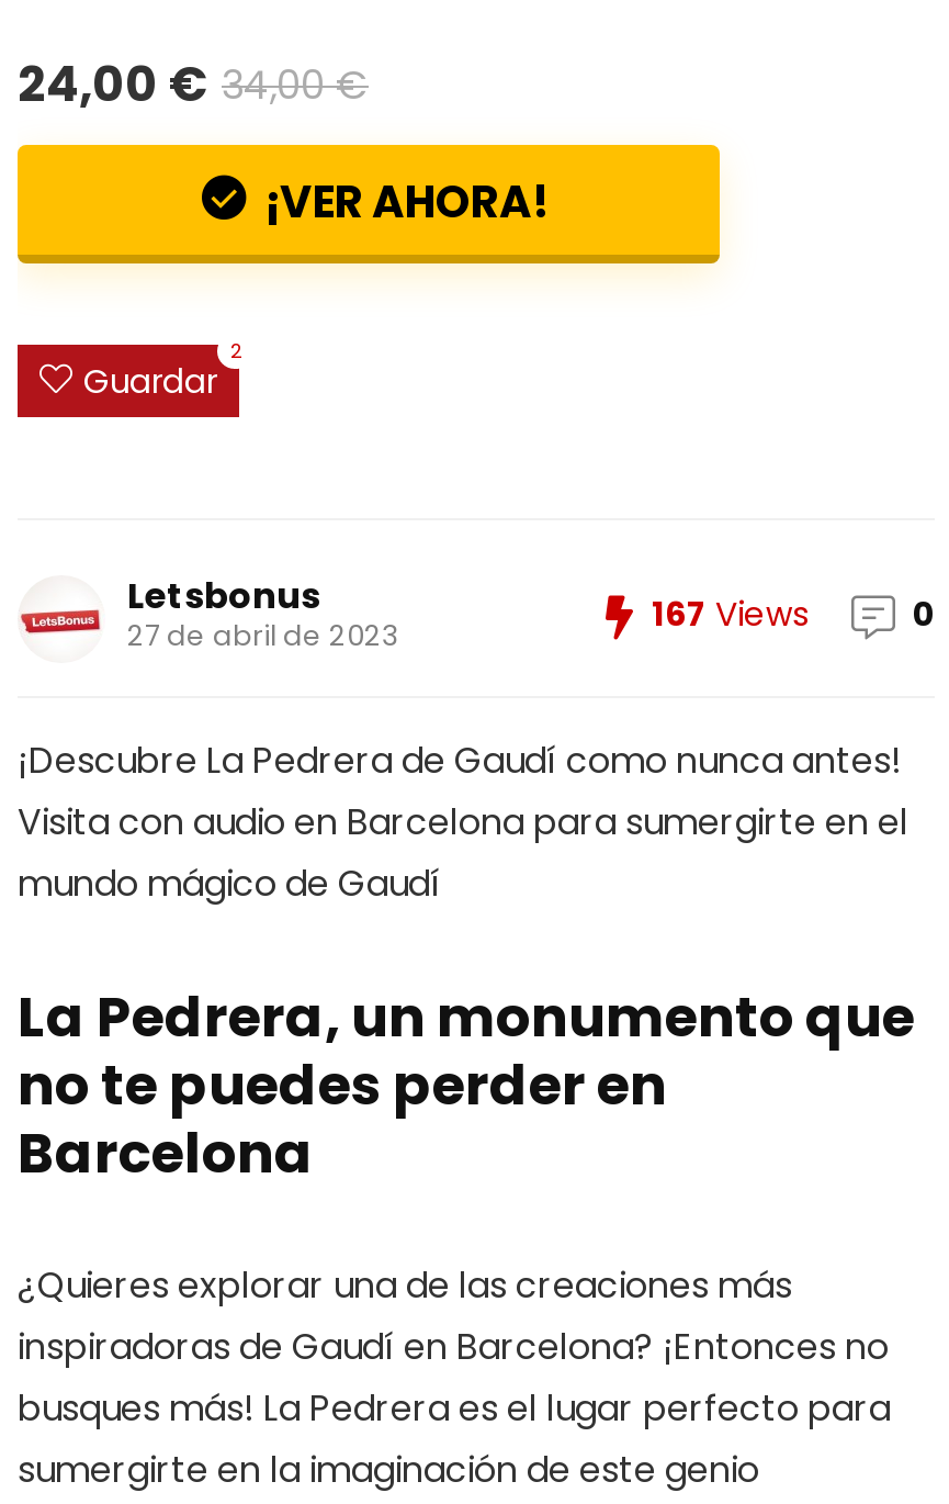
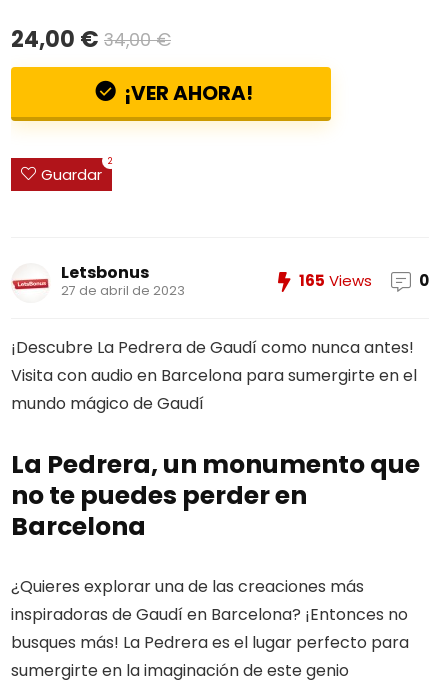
- 167 Views
+ 165 Views
